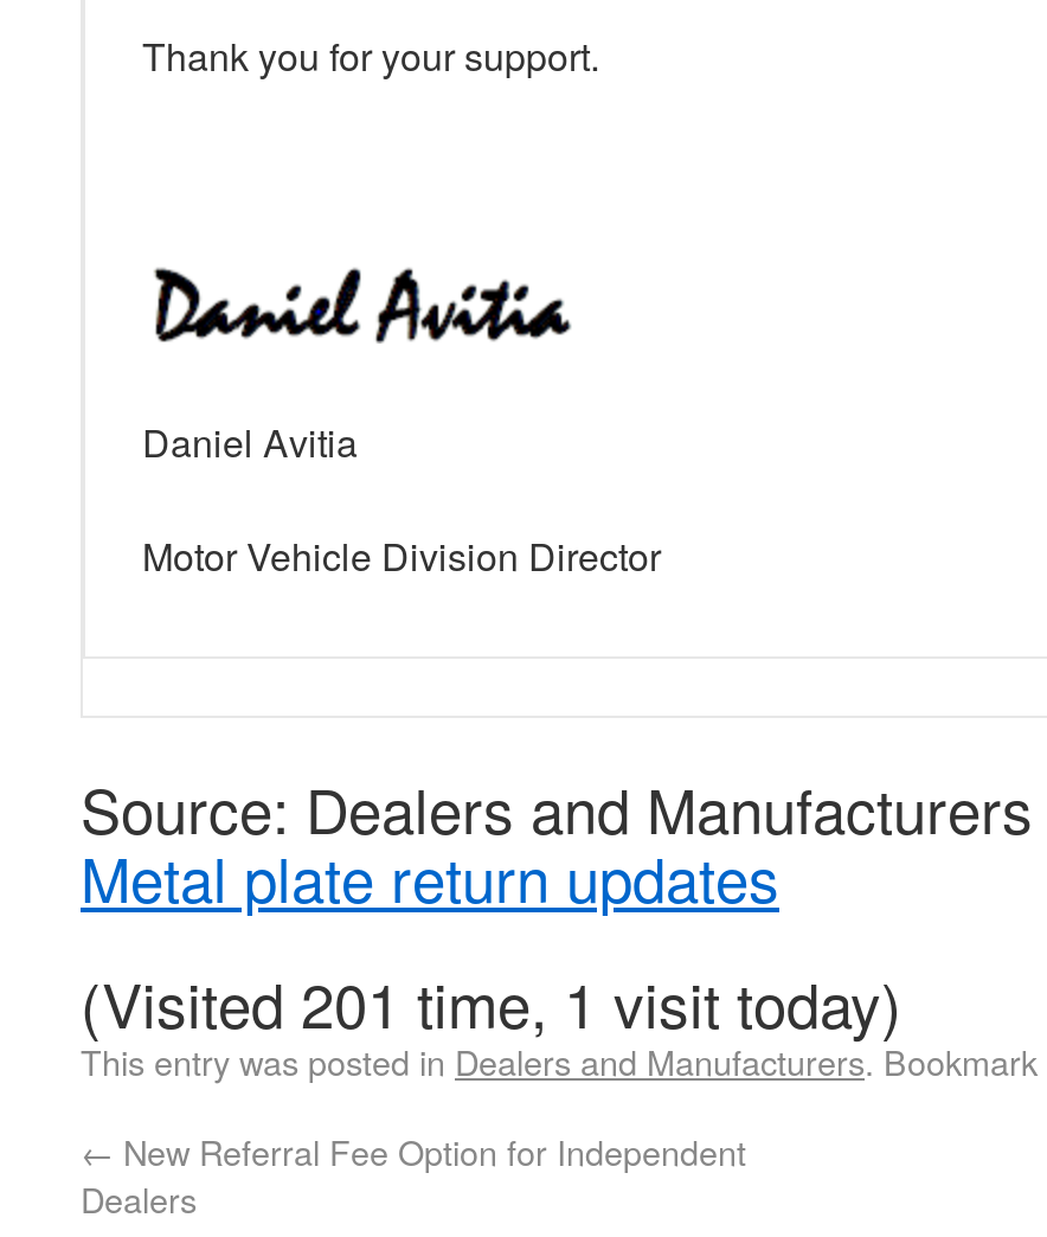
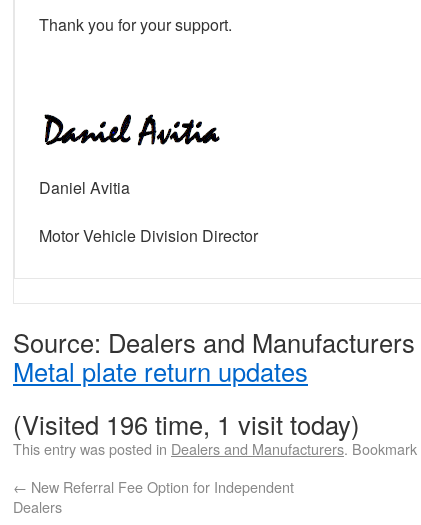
- (Visited 201 time, 1 visit today)
+ (Visited 196 time, 1 visit today)
